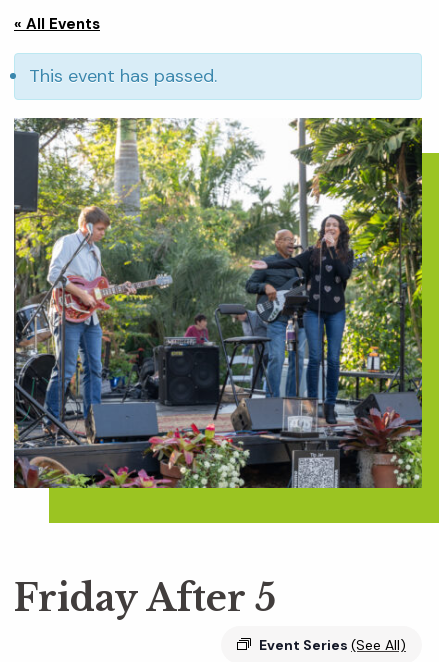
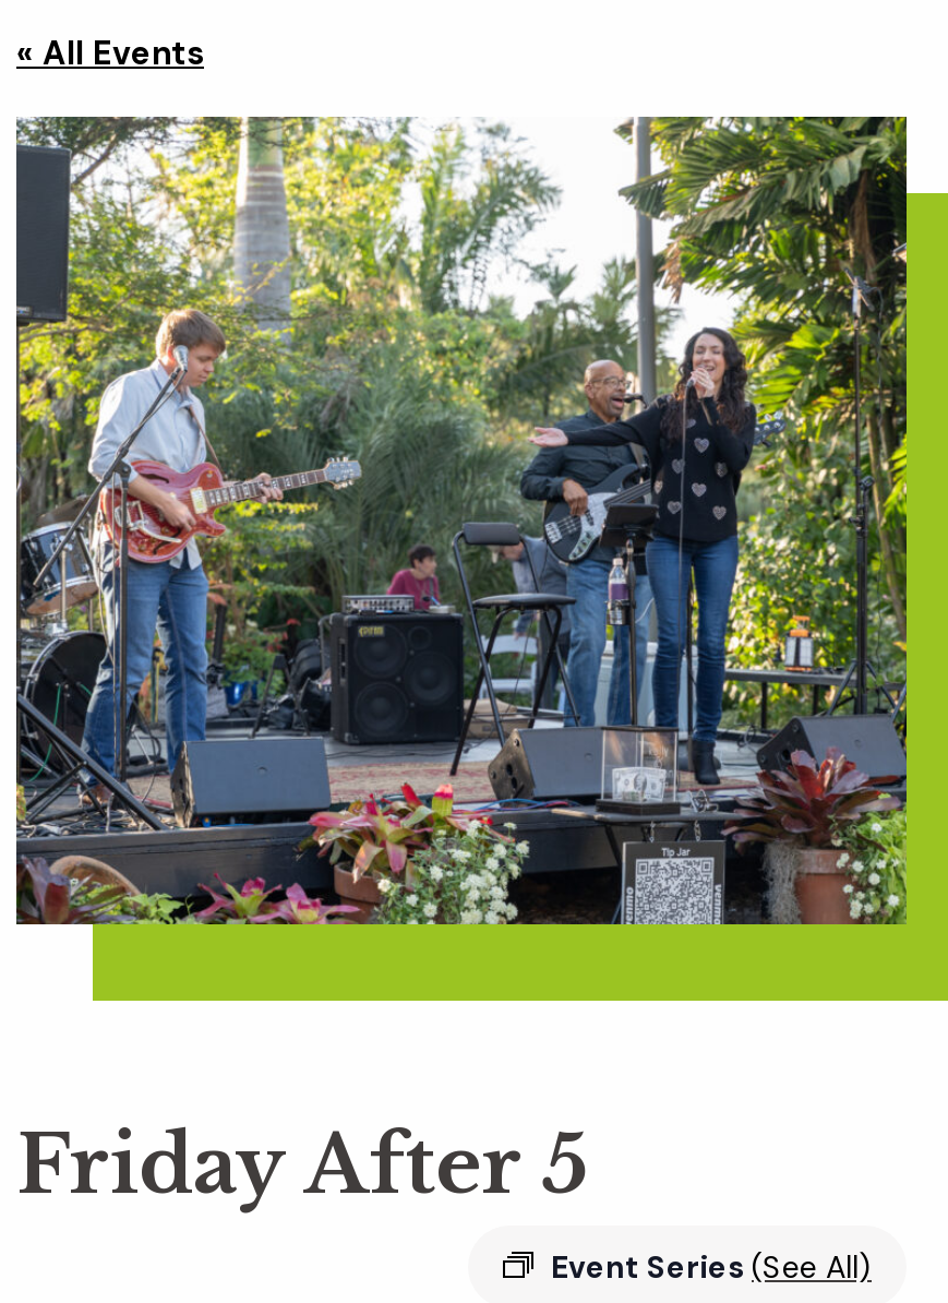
- This event has passed.
